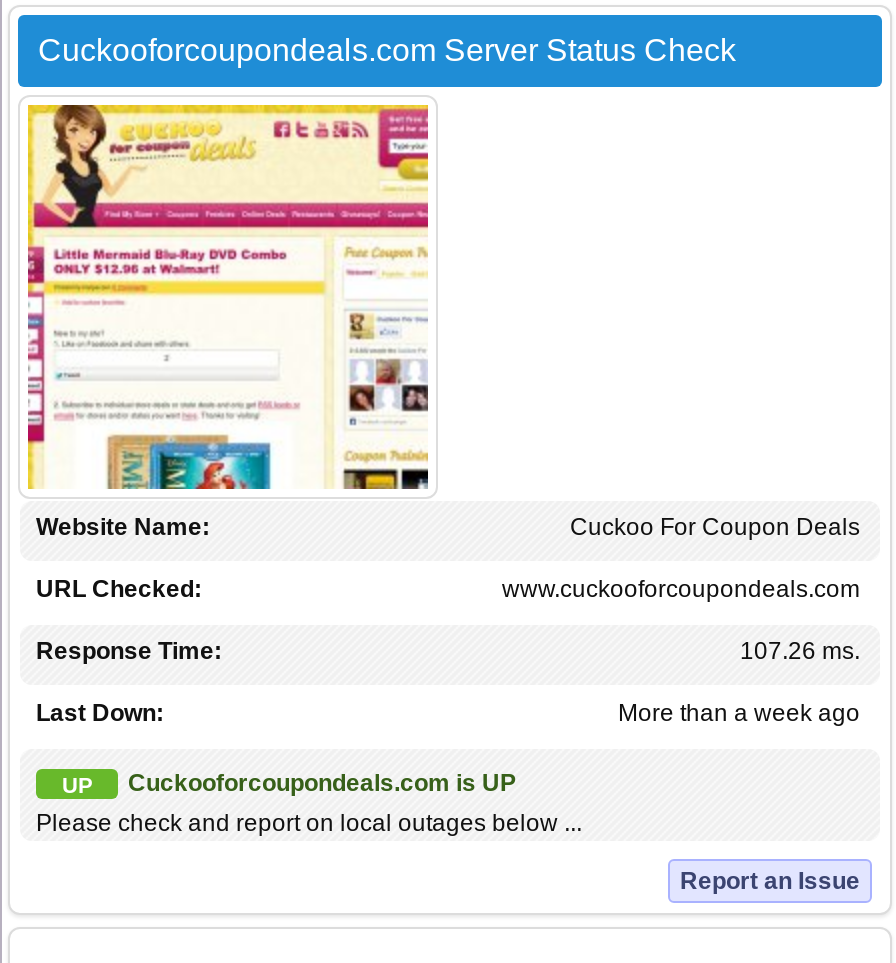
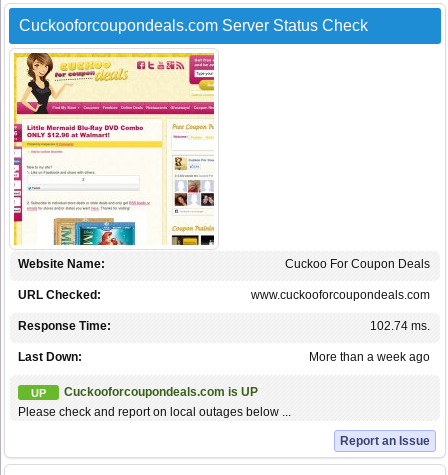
- 107.26 ms.
+ 102.74 ms.
